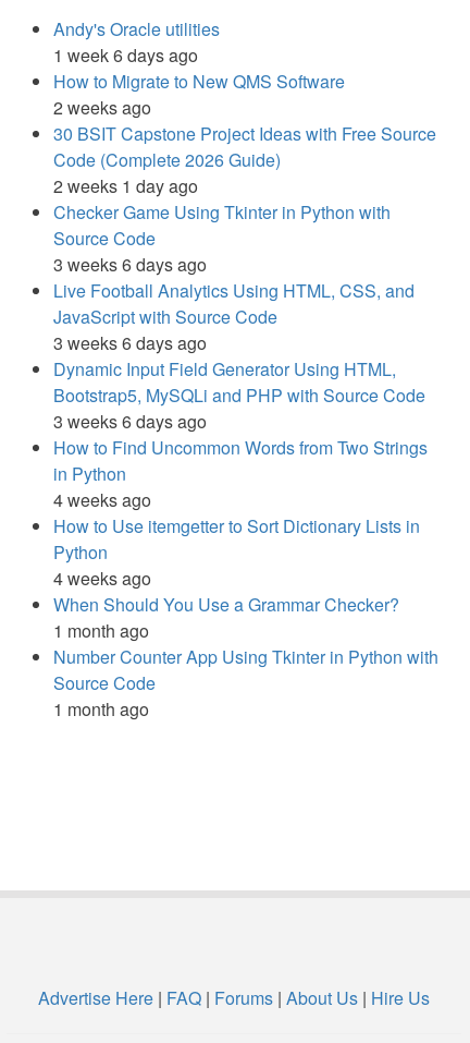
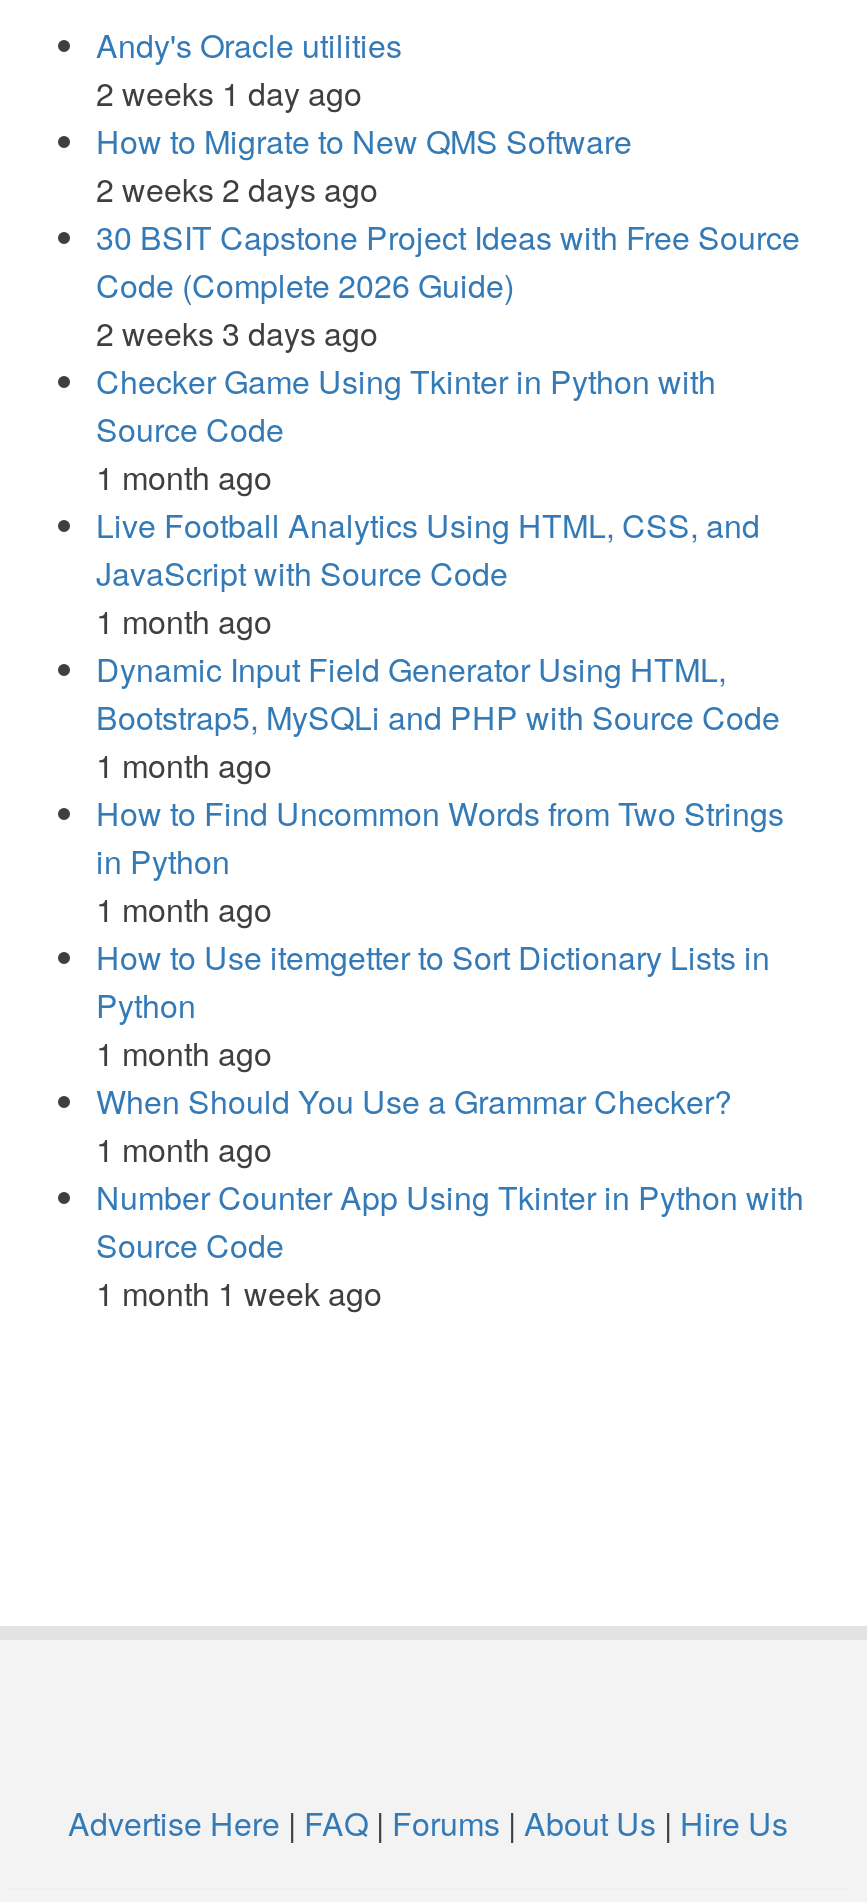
- 1 week 6 days ago
+ 2 weeks 1 day ago

- 2 weeks ago
+ 2 weeks 2 days ago

- 2 weeks 1 day ago
+ 2 weeks 3 days ago

- 3 weeks 6 days ago
+ 1 month ago

- 3 weeks 6 days ago
+ 1 month ago

- 3 weeks 6 days ago
+ 1 month ago

- 4 weeks ago
+ 1 month ago

- 4 weeks ago
+ 1 month ago

- 1 month ago
+ 1 month 1 week ago
